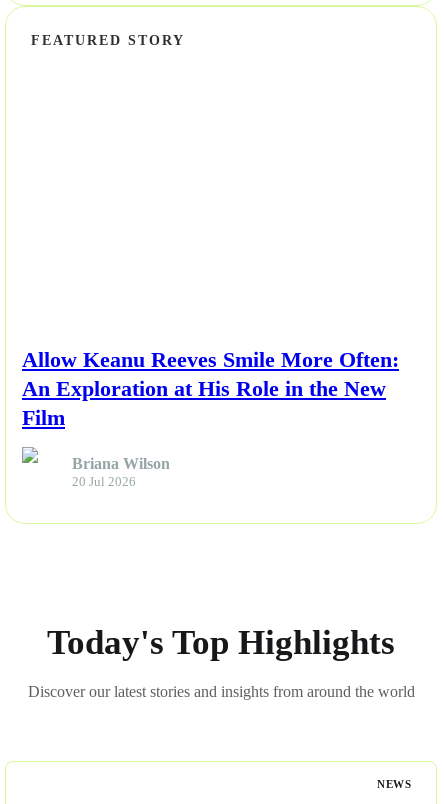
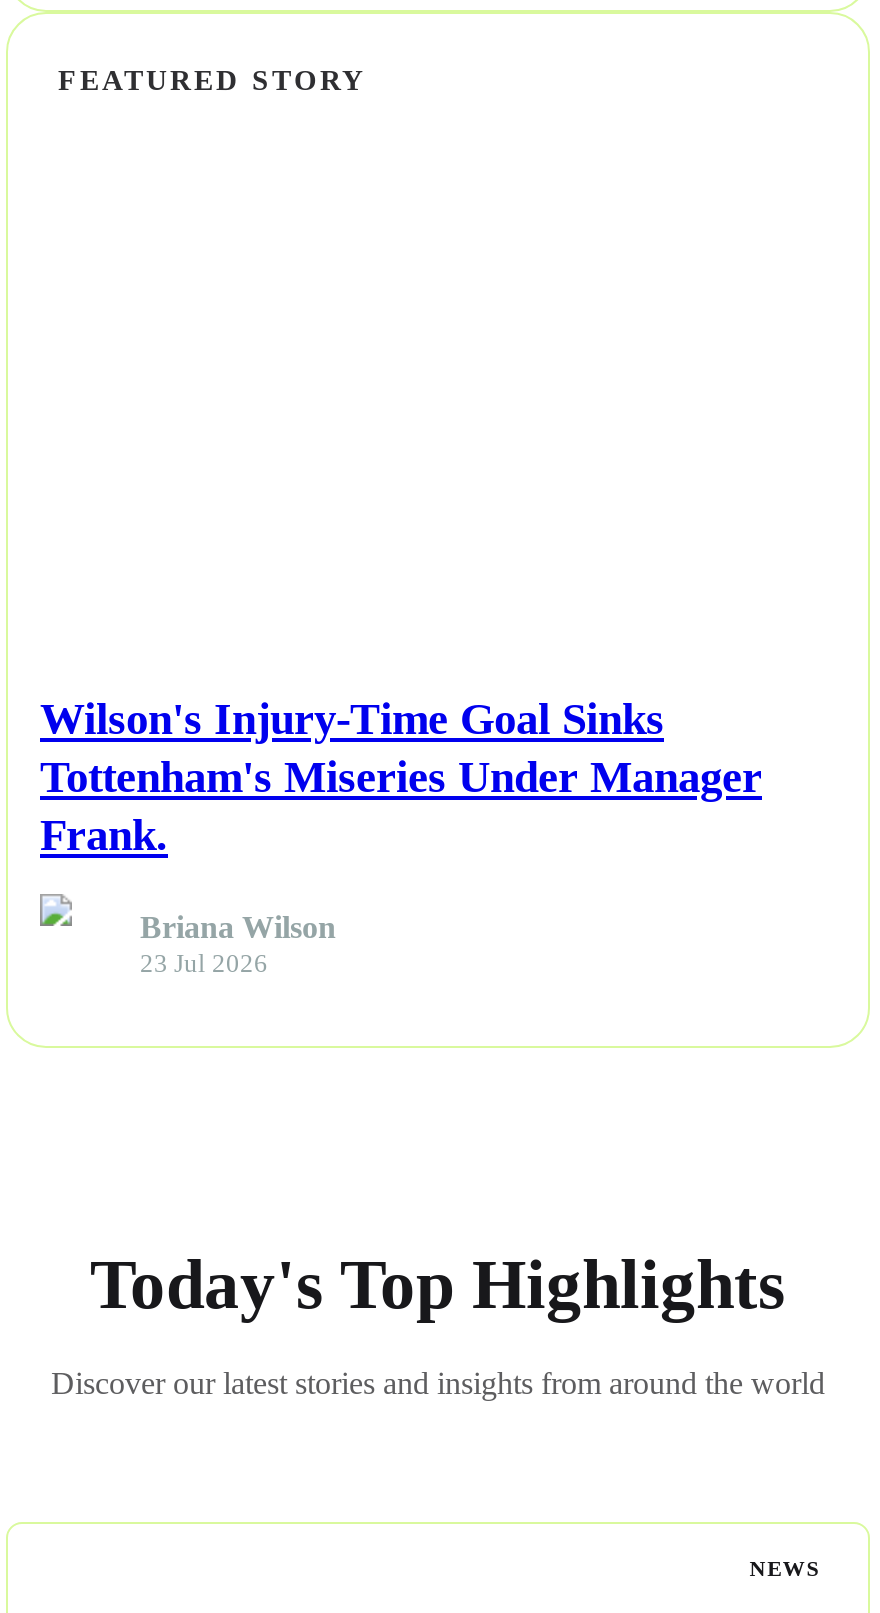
- Allow Keanu Reeves Smile More Often:
- An Exploration at His Role in the New
- Film
+ Wilson's Injury-Time Goal Sinks
+ Tottenham's Miseries Under Manager
+ Frank.

- 20 Jul 2026
+ 23 Jul 2026
